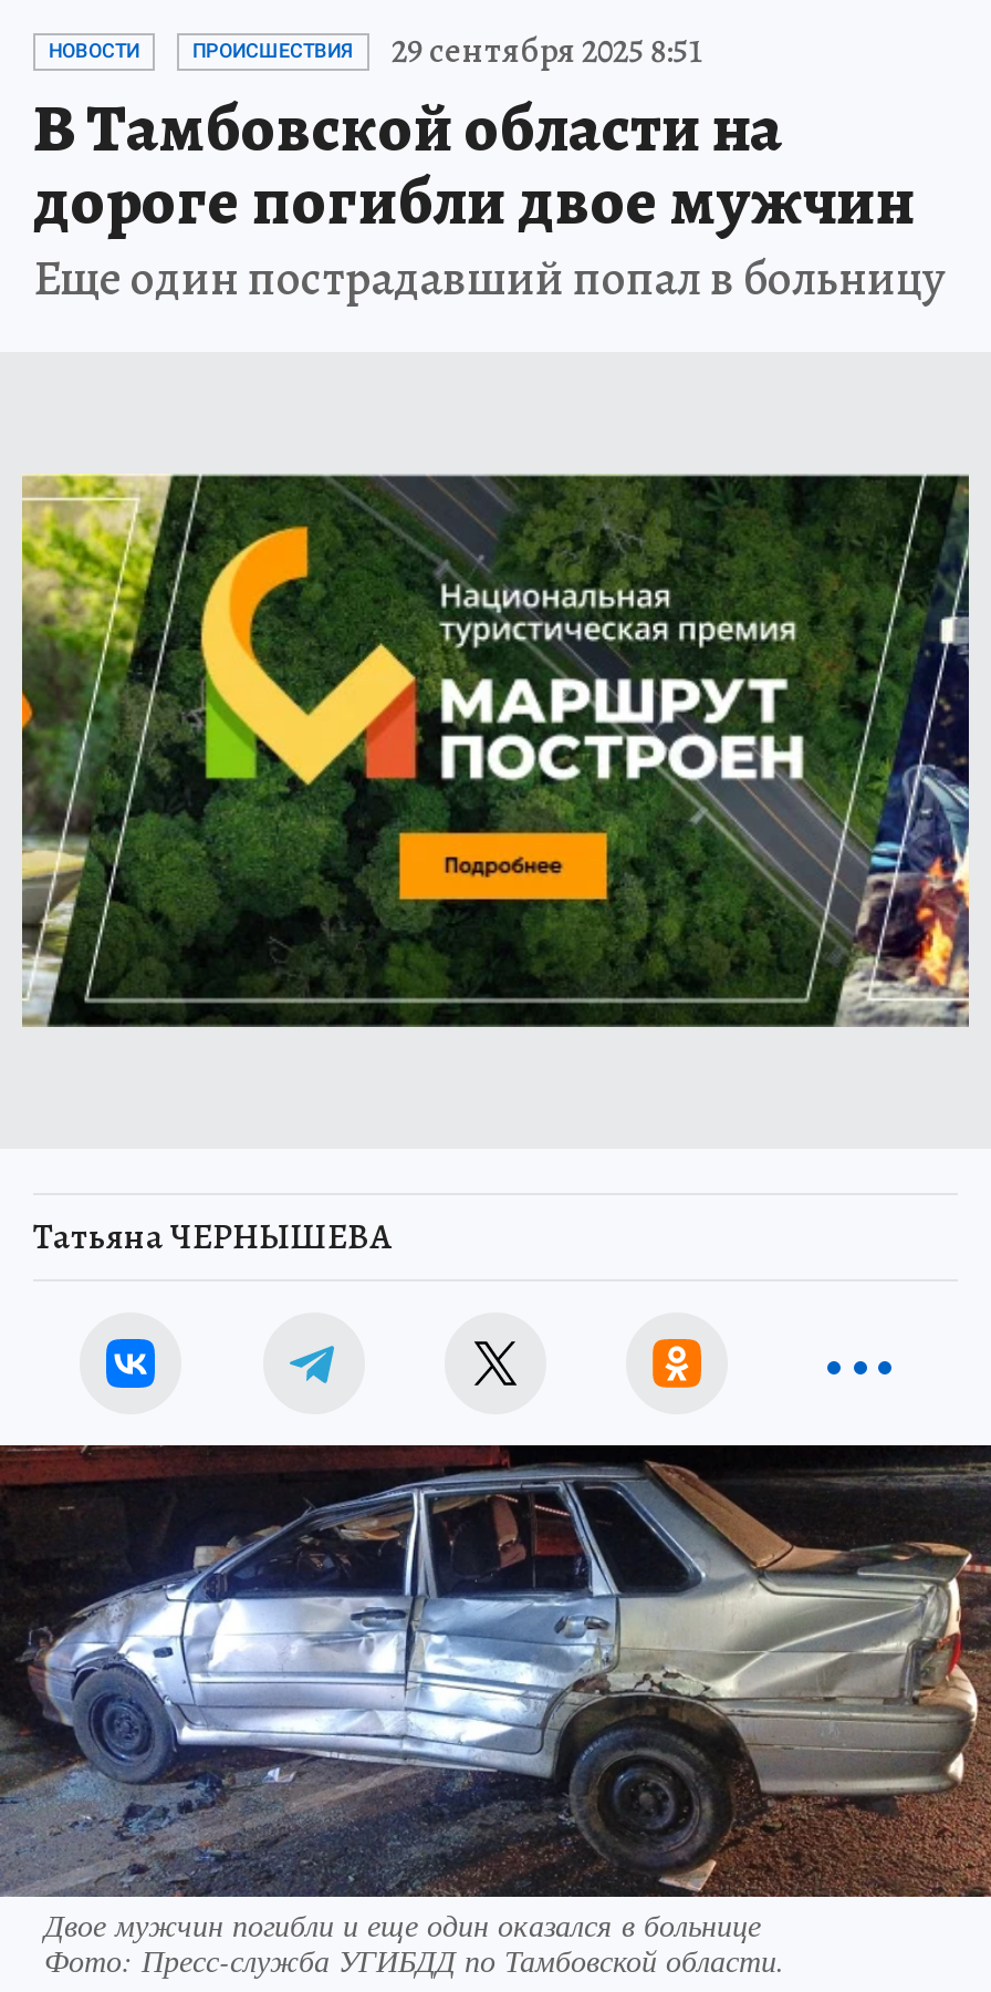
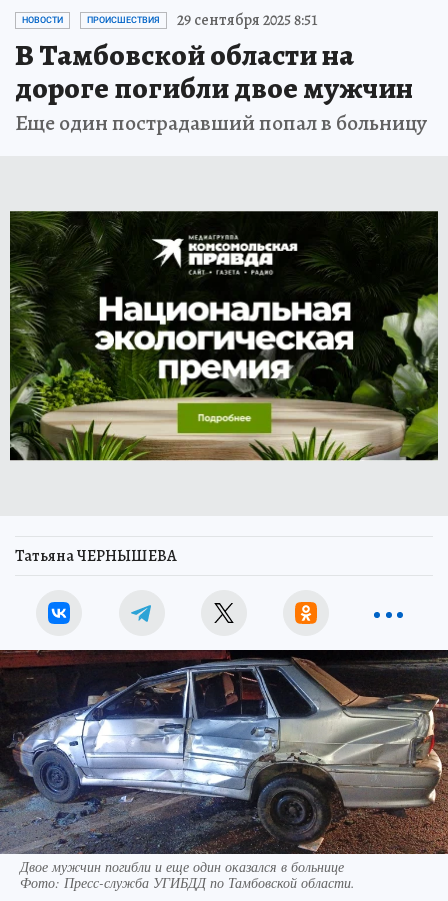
- [image]
+ [image]
